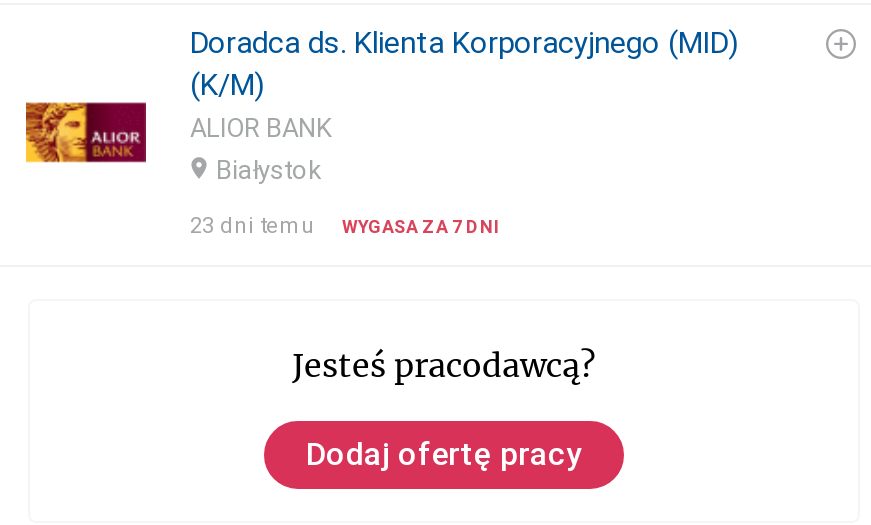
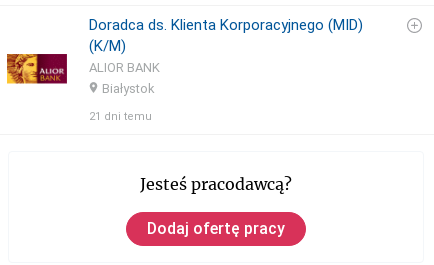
- 23 dni temu
- WYGASA ZA 7 DNI
+ 21 dni temu
